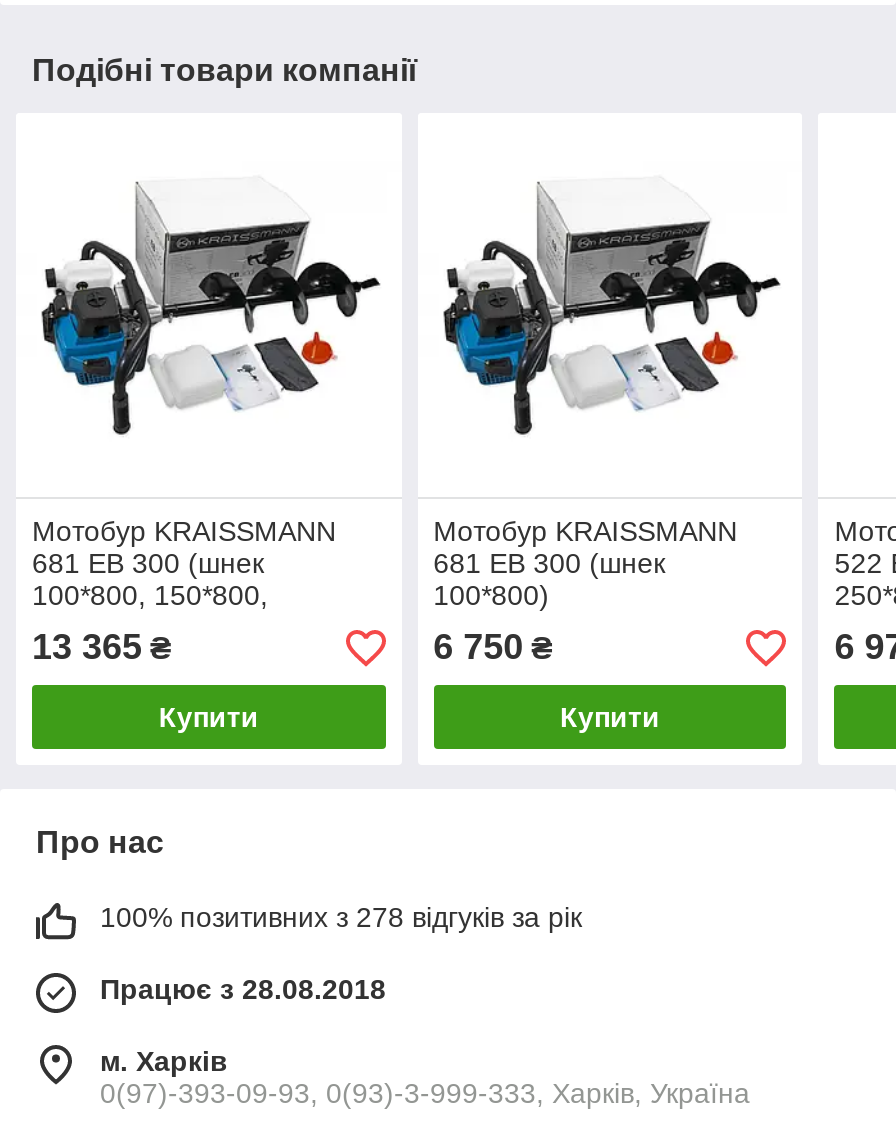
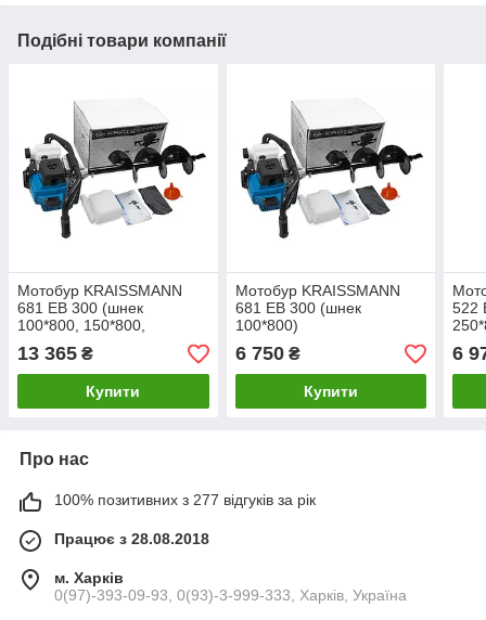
- 100% позитивних з 278 відгуків за рік
+ 100% позитивних з 277 відгуків за рік
